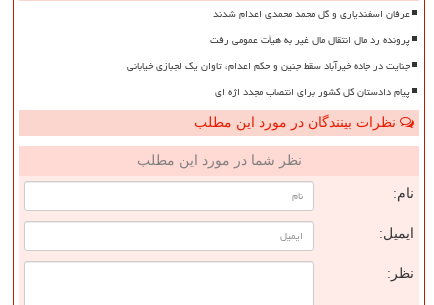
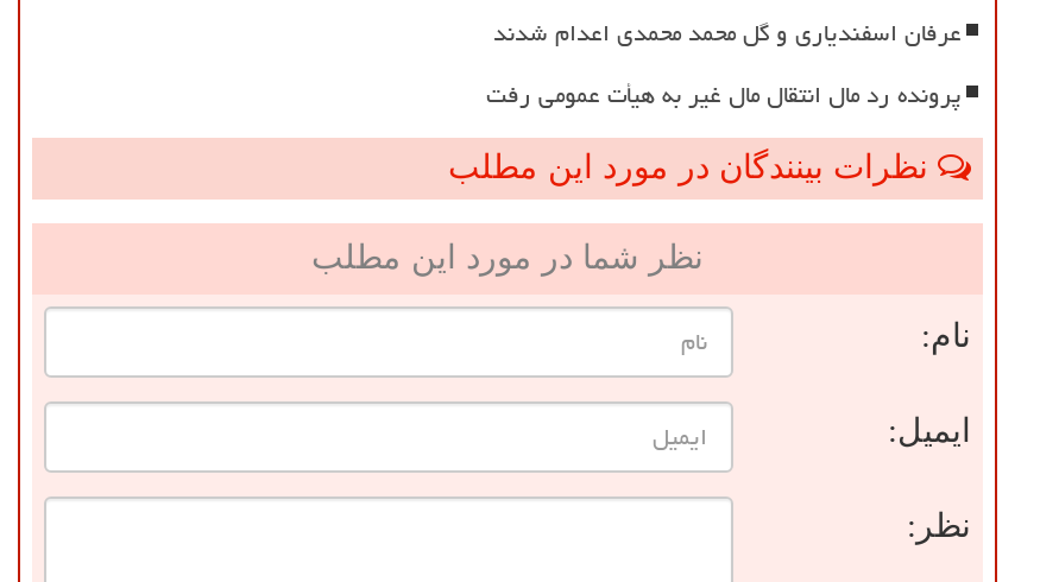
- جنایت در جاده خیرآباد سقط جنین و حکم اعدام، تاوان یک لجبازی خیابانی
- پیام دادستان کل کشور برای انتصاب مجدد اژه ای
